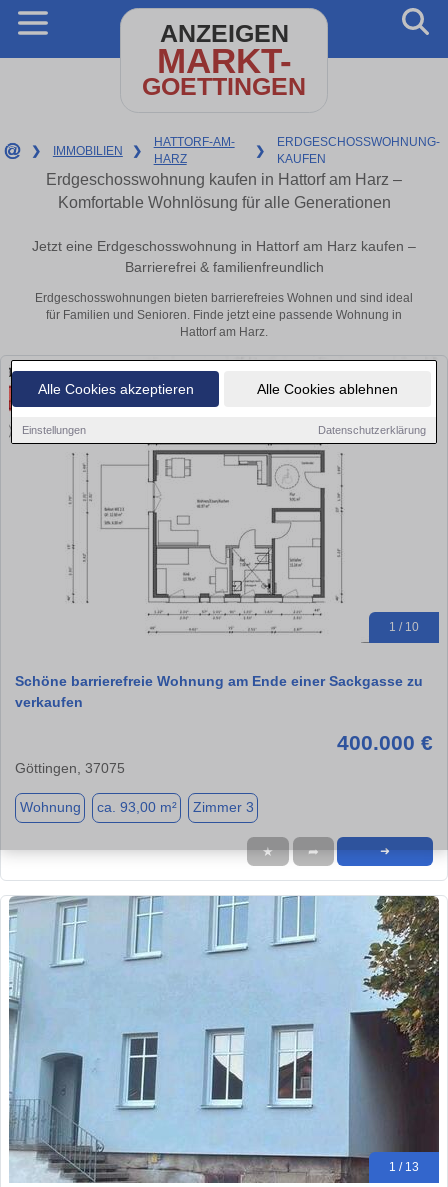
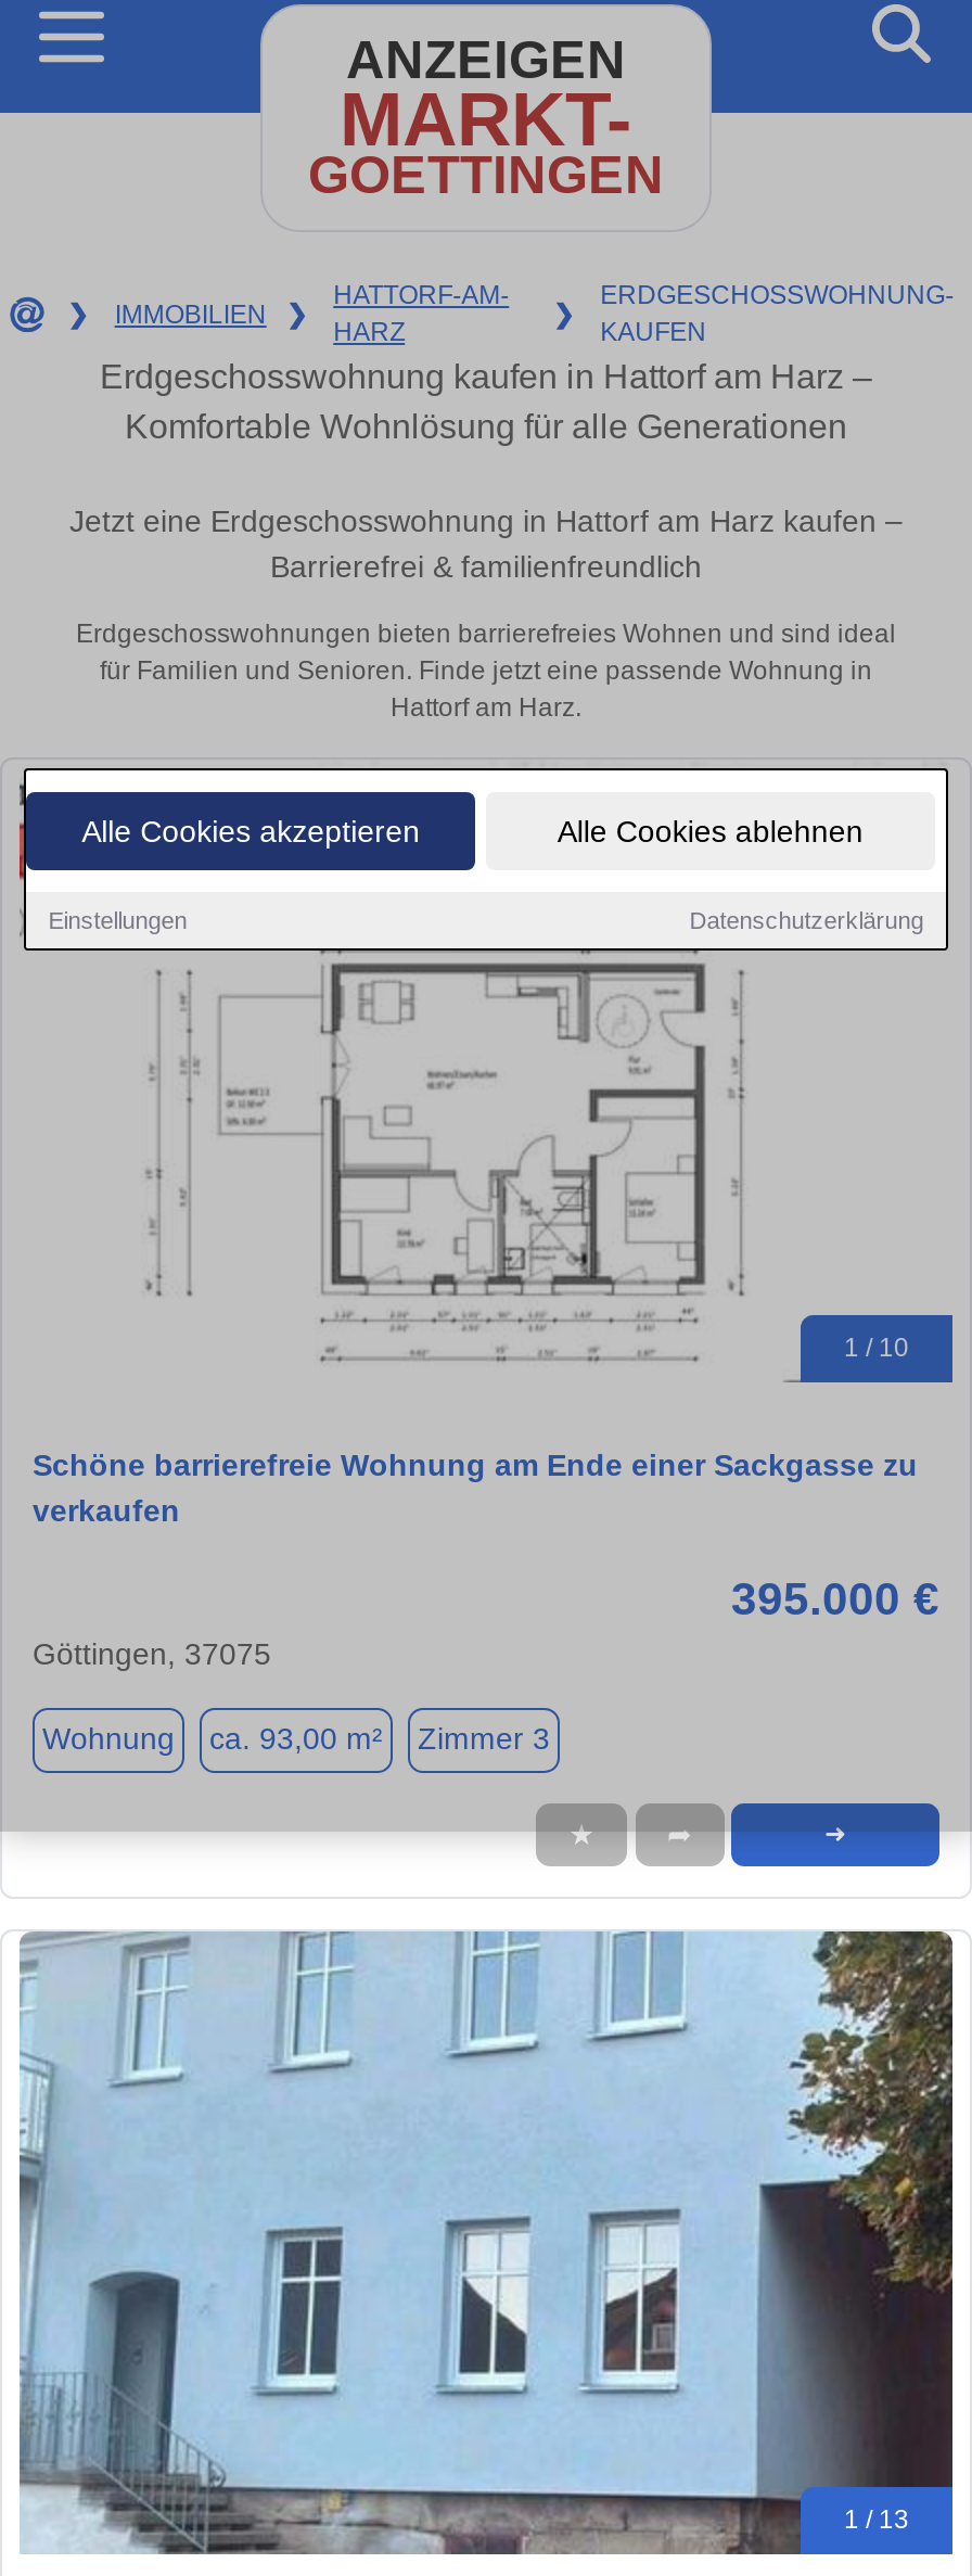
- 400.000 €
+ 395.000 €
